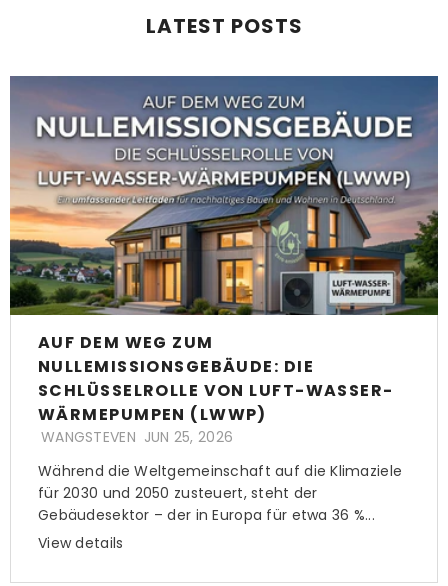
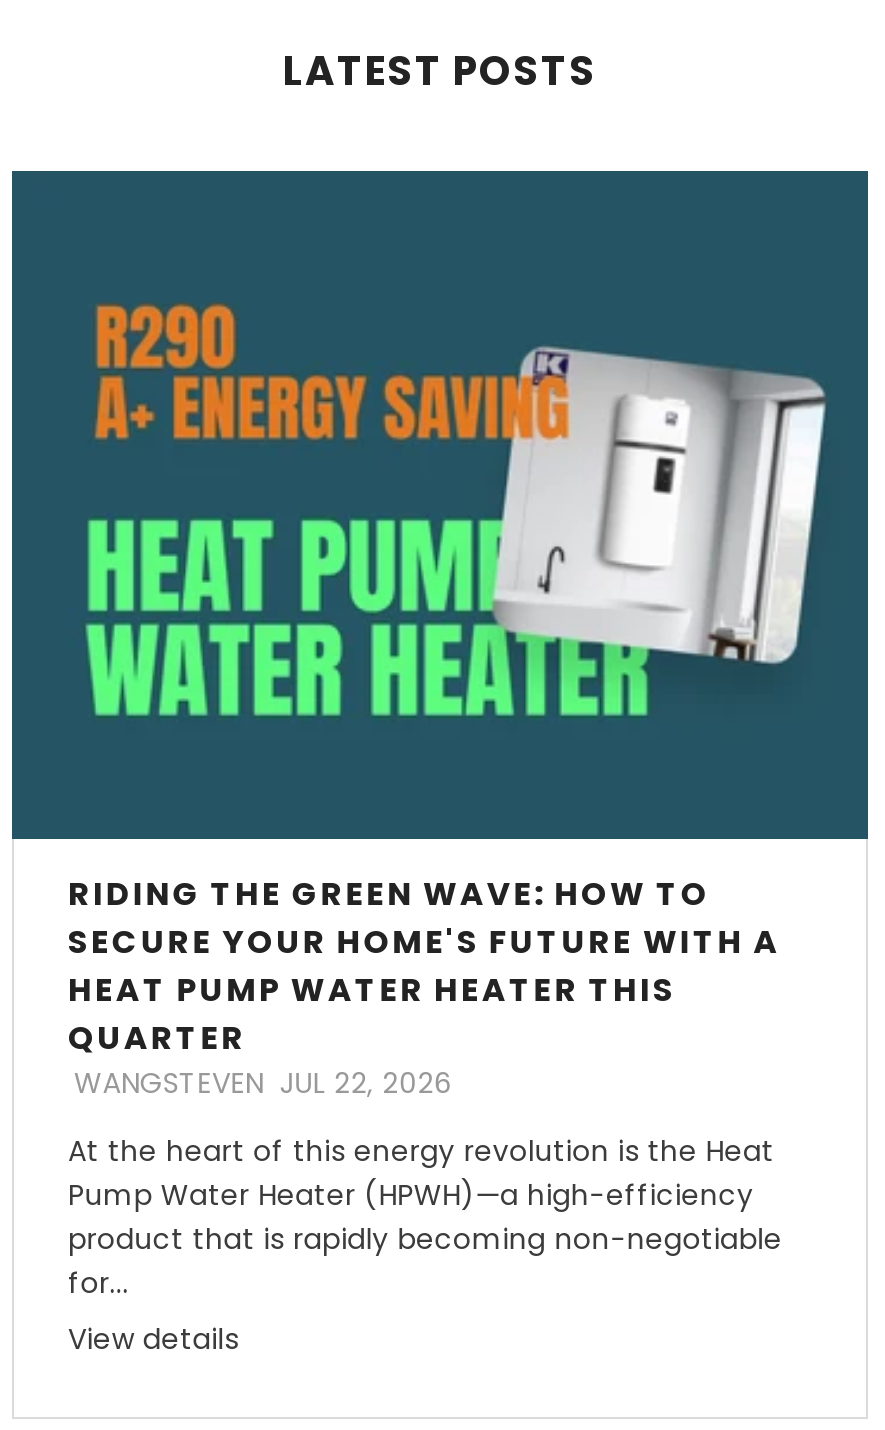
- [image]
- AUF DEM WEG ZUM
- NULLEMISSIONSGEBÄUDE: DIE
- SCHLÜSSELROLLE VON LUFT-WASSER-
- WÄRMEPUMPEN (LWWP)
- WANGSTEVEN JUN 25, 2026
+ [image]
+ RIDING THE GREEN WAVE: HOW TO
+ SECURE YOUR HOME'S FUTURE WITH A
+ HEAT PUMP WATER HEATER THIS
+ QUARTER
+ WANGSTEVEN JUL 22, 2026

- Während die Weltgemeinschaft auf die Klimaziele
- für 2030 und 2050 zusteuert, steht der
- Gebäudesektor – der in Europa für etwa 36 %...
+ At the heart of this energy revolution is the Heat
+ Pump Water Heater (HPWH)—a high-efficiency
+ product that is rapidly becoming non-negotiable
+ for...
